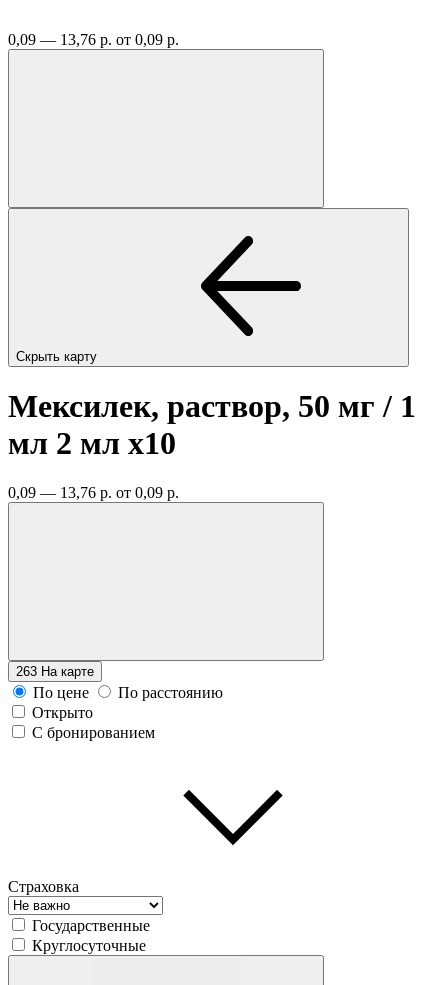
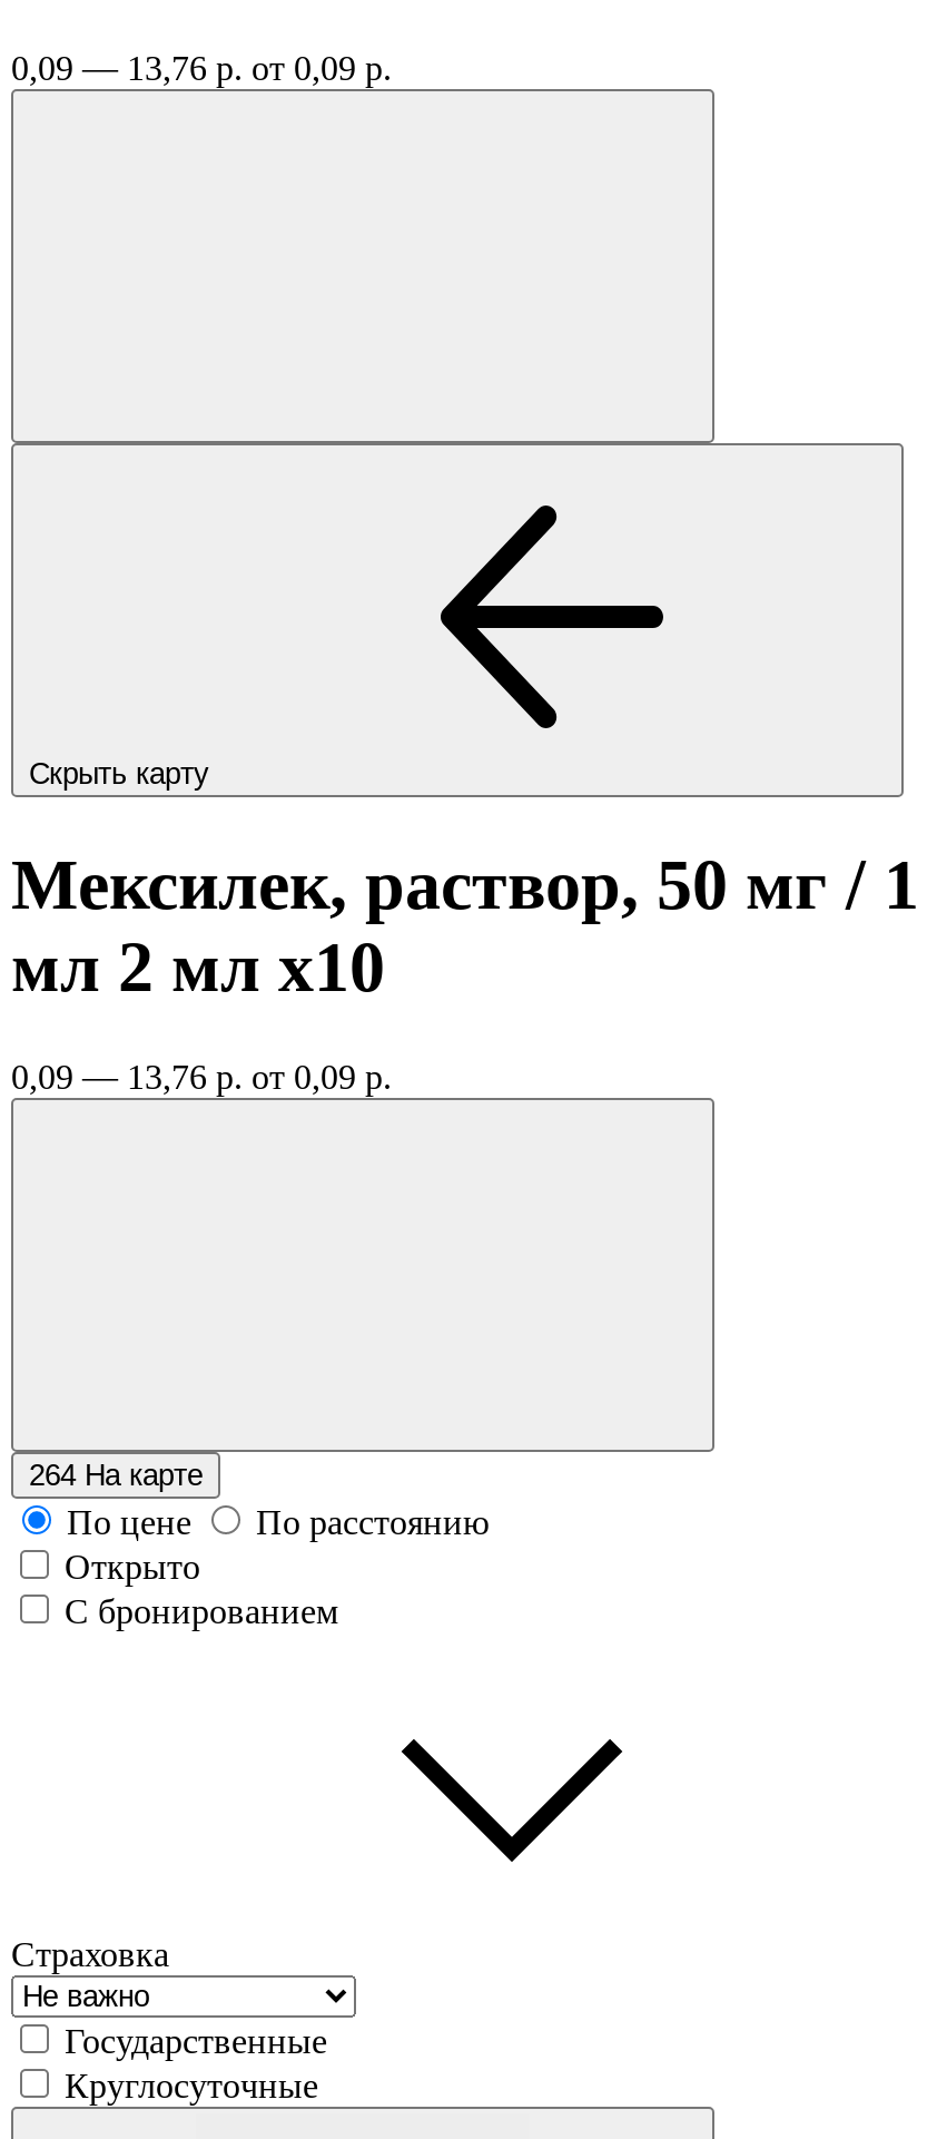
- 263 На карте
+ 264 На карте
